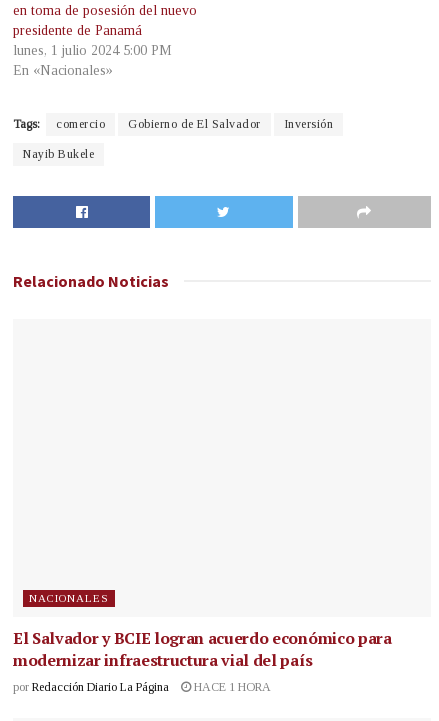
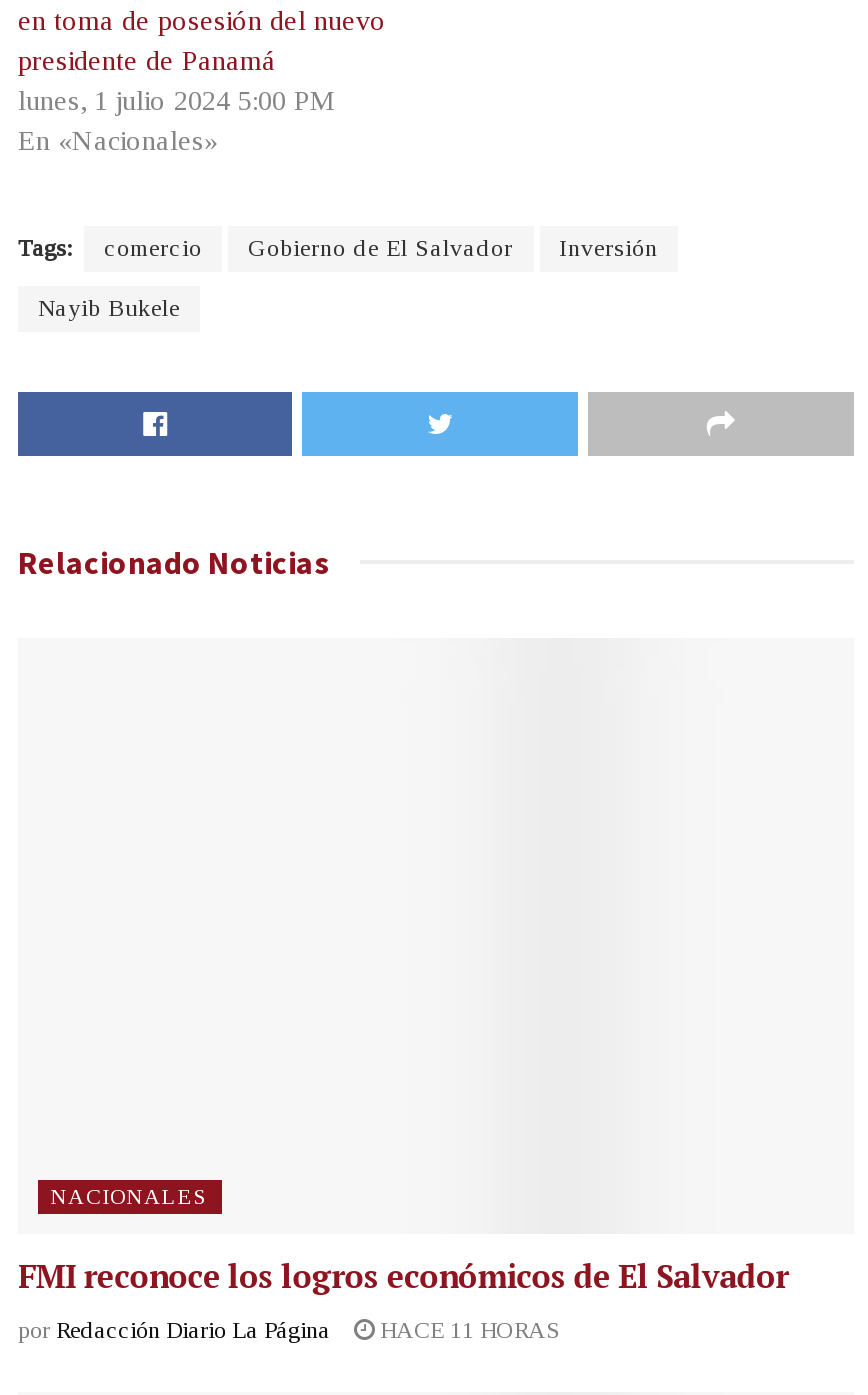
- El Salvador y BCIE logran acuerdo económico para
- modernizar infraestructura vial del país
+ FMI reconoce los logros económicos de El Salvador

- por Redacción Diario La Página HACE 1 HORA
+ por Redacción Diario La Página HACE 11 HORAS
